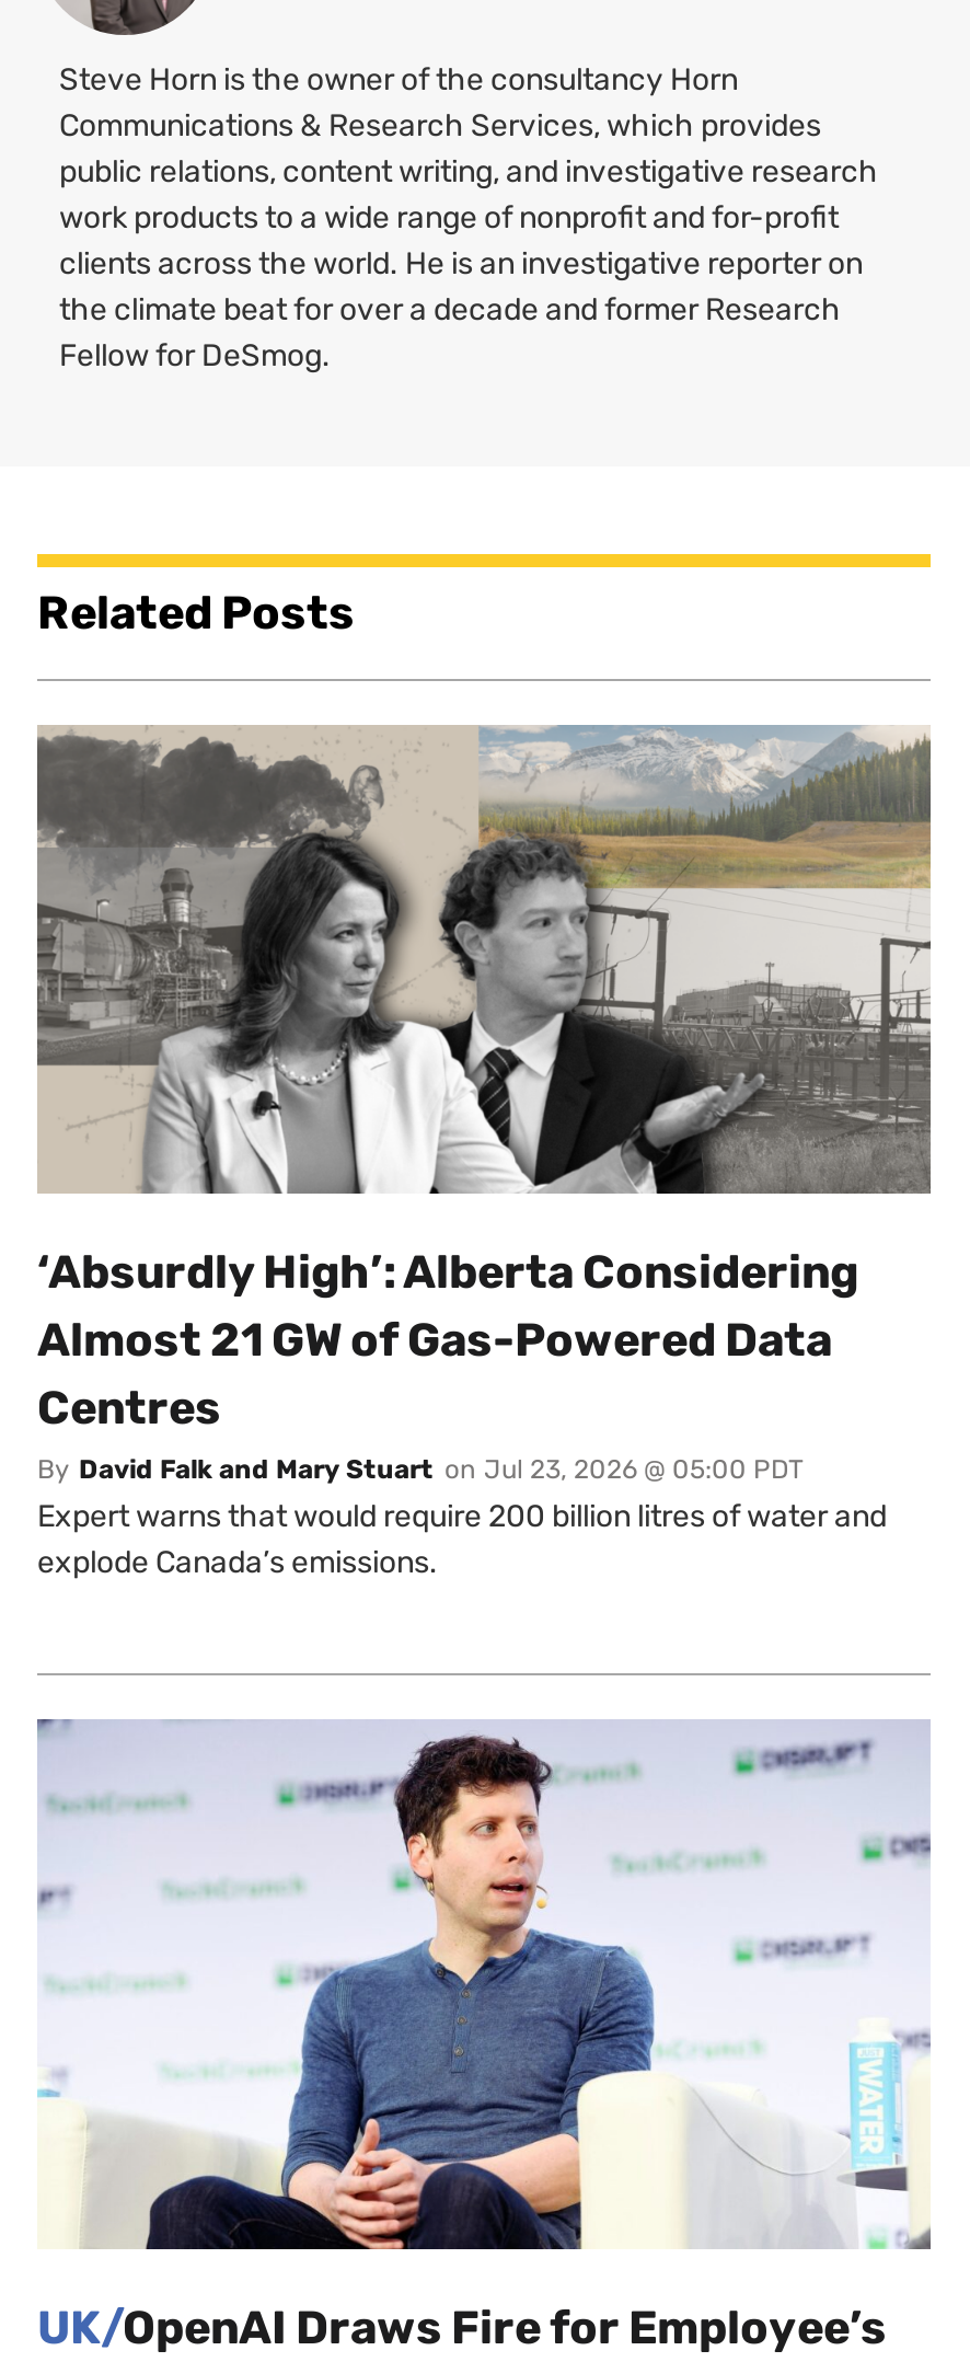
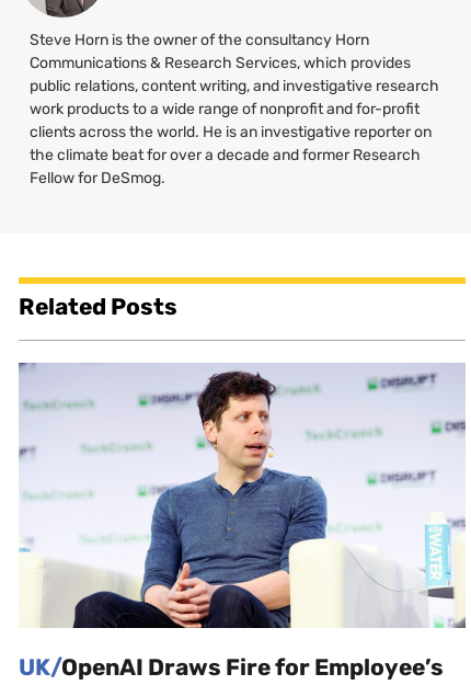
- [image]
- ‘Absurdly High’: Alberta Considering
- Almost 21 GW of Gas-Powered Data
- Centres
- By David Falk and Mary Stuart on Jul 23, 2026 @ 05:00 PDT
- Expert warns that would require 200 billion litres of water and
- explode Canada’s emissions.
